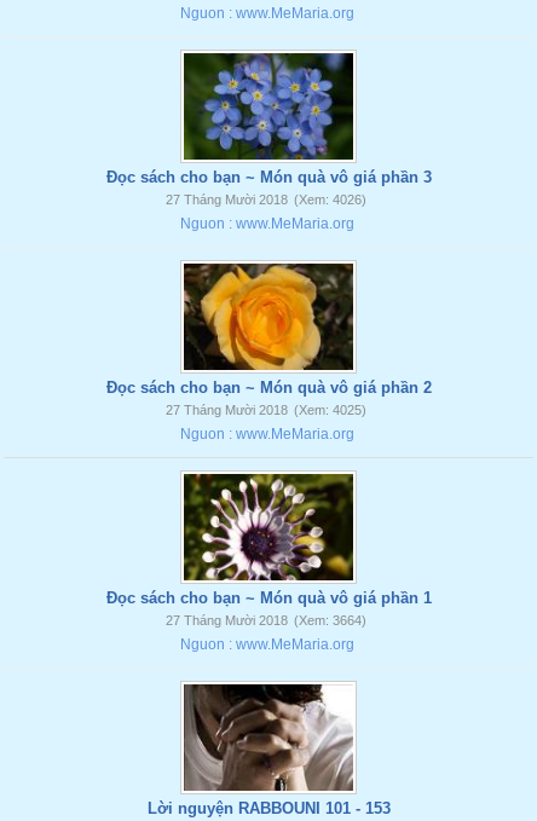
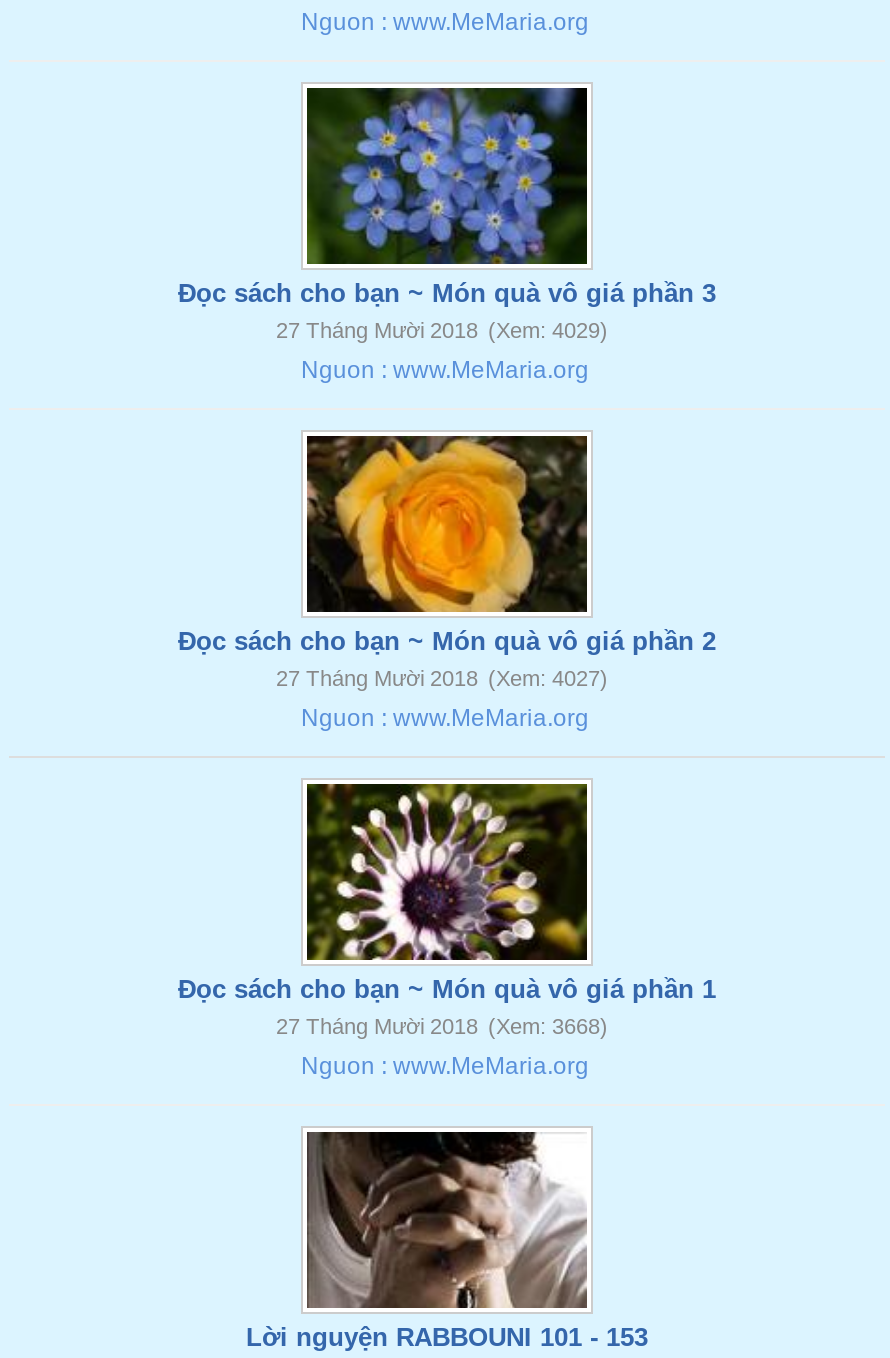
- 27 Tháng Mười 2018 (Xem: 4026)
+ 27 Tháng Mười 2018 (Xem: 4029)

- 27 Tháng Mười 2018 (Xem: 4025)
+ 27 Tháng Mười 2018 (Xem: 4027)

- 27 Tháng Mười 2018 (Xem: 3664)
+ 27 Tháng Mười 2018 (Xem: 3668)
